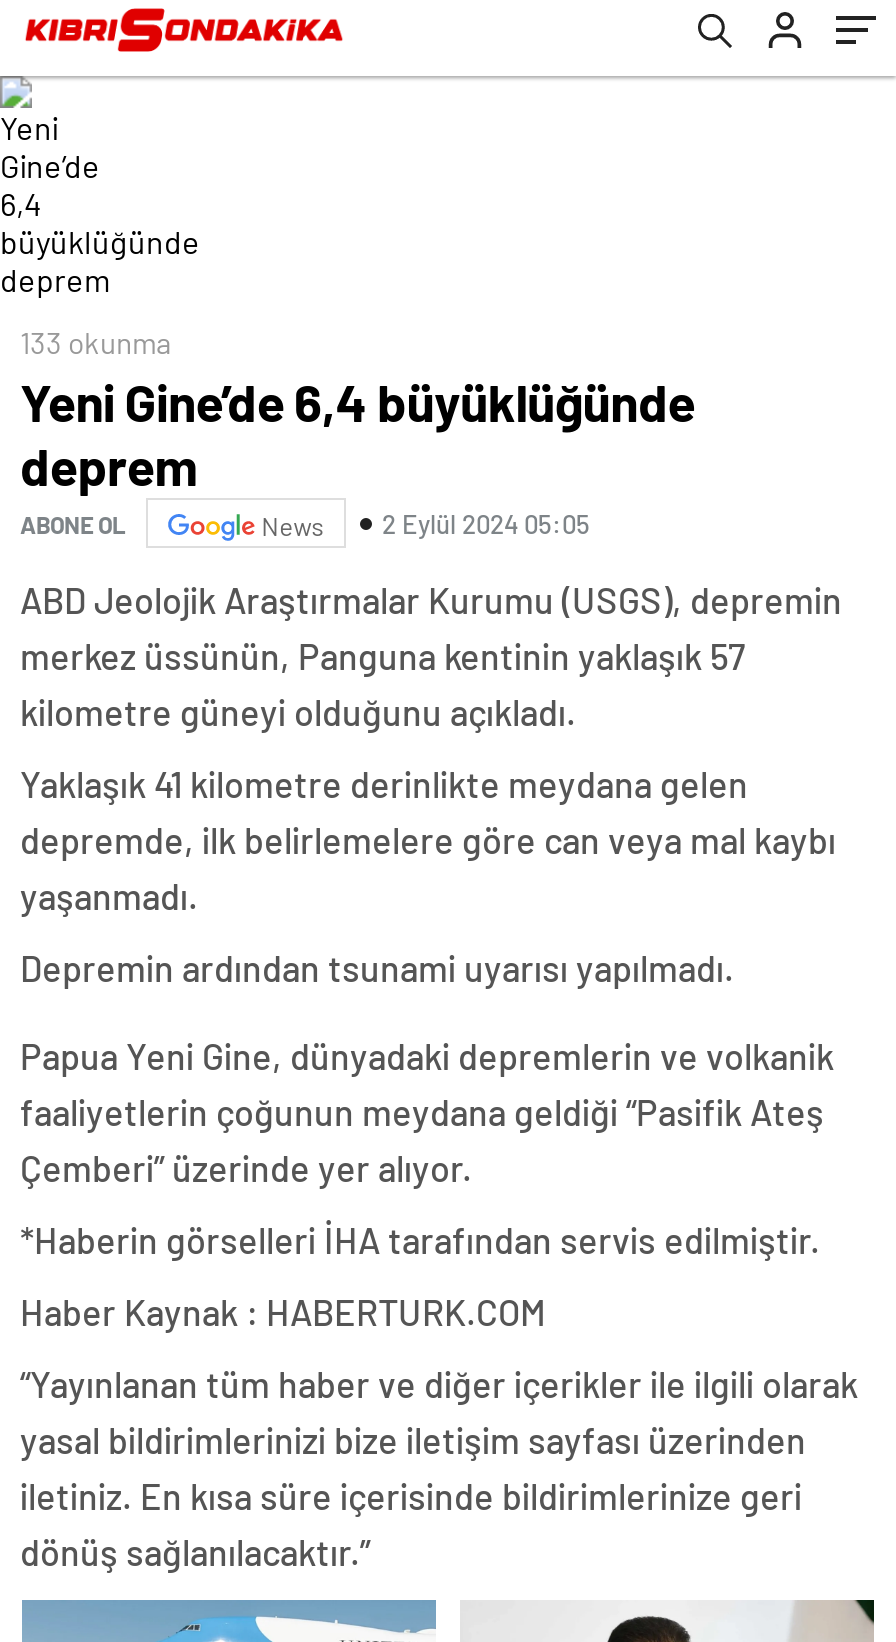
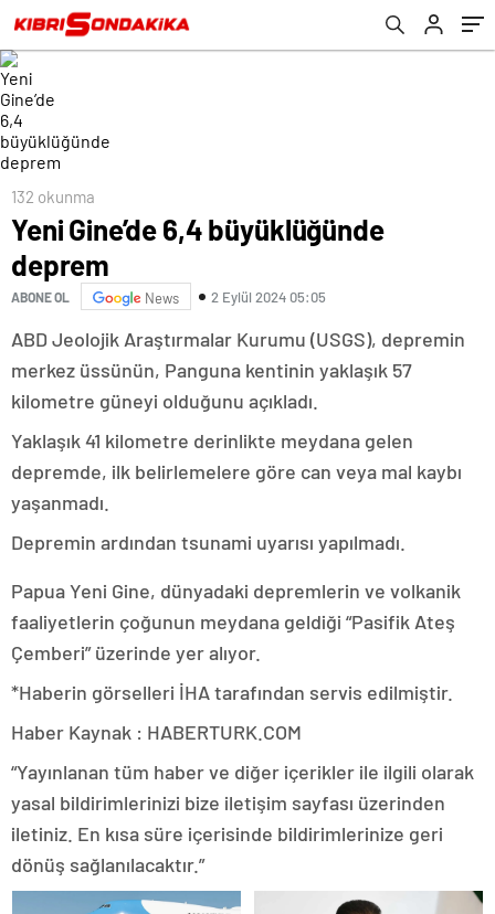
- 133 okunma
+ 132 okunma
